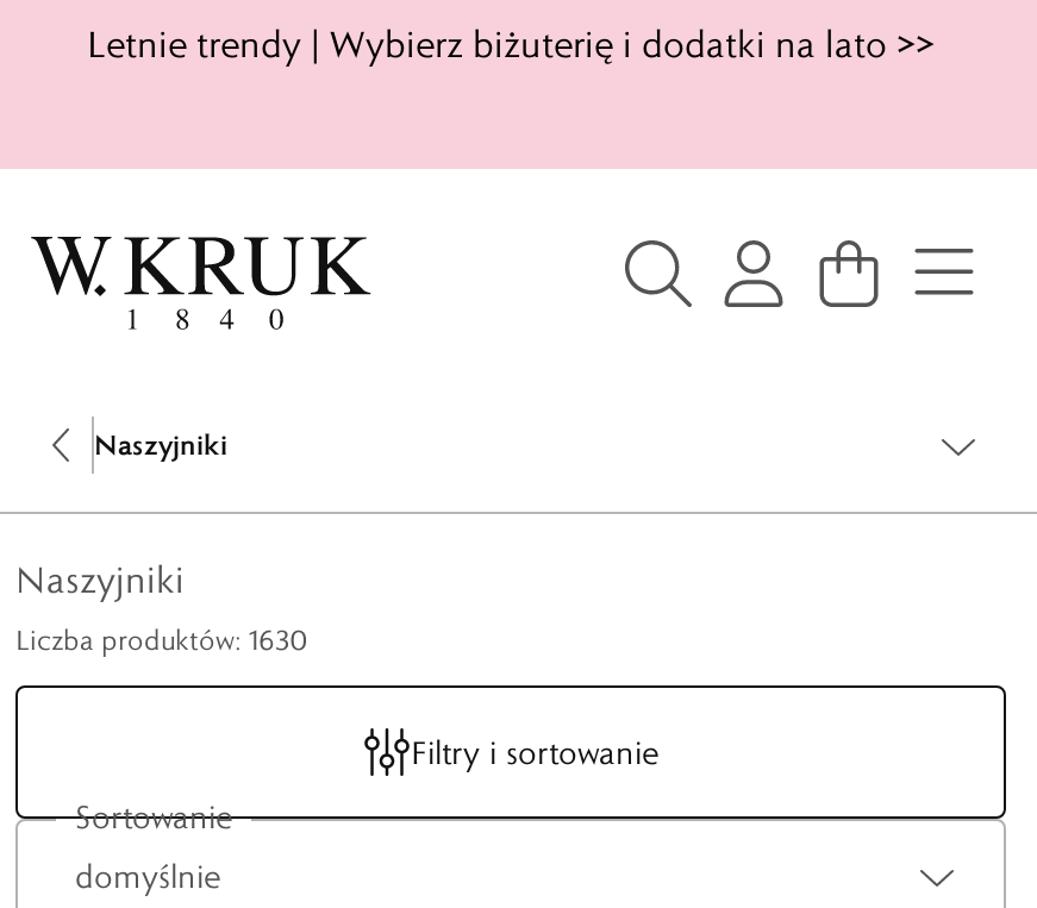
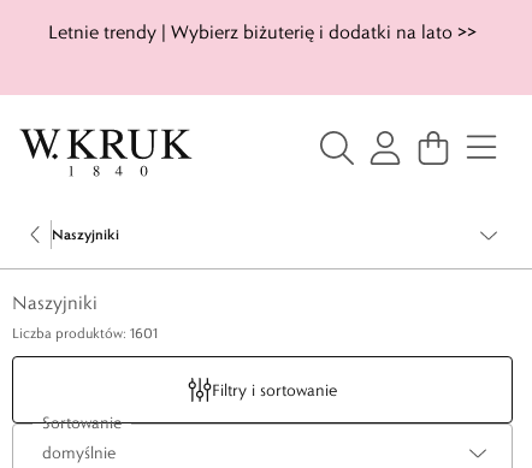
- Liczba produktów: 1630
+ Liczba produktów: 1601
